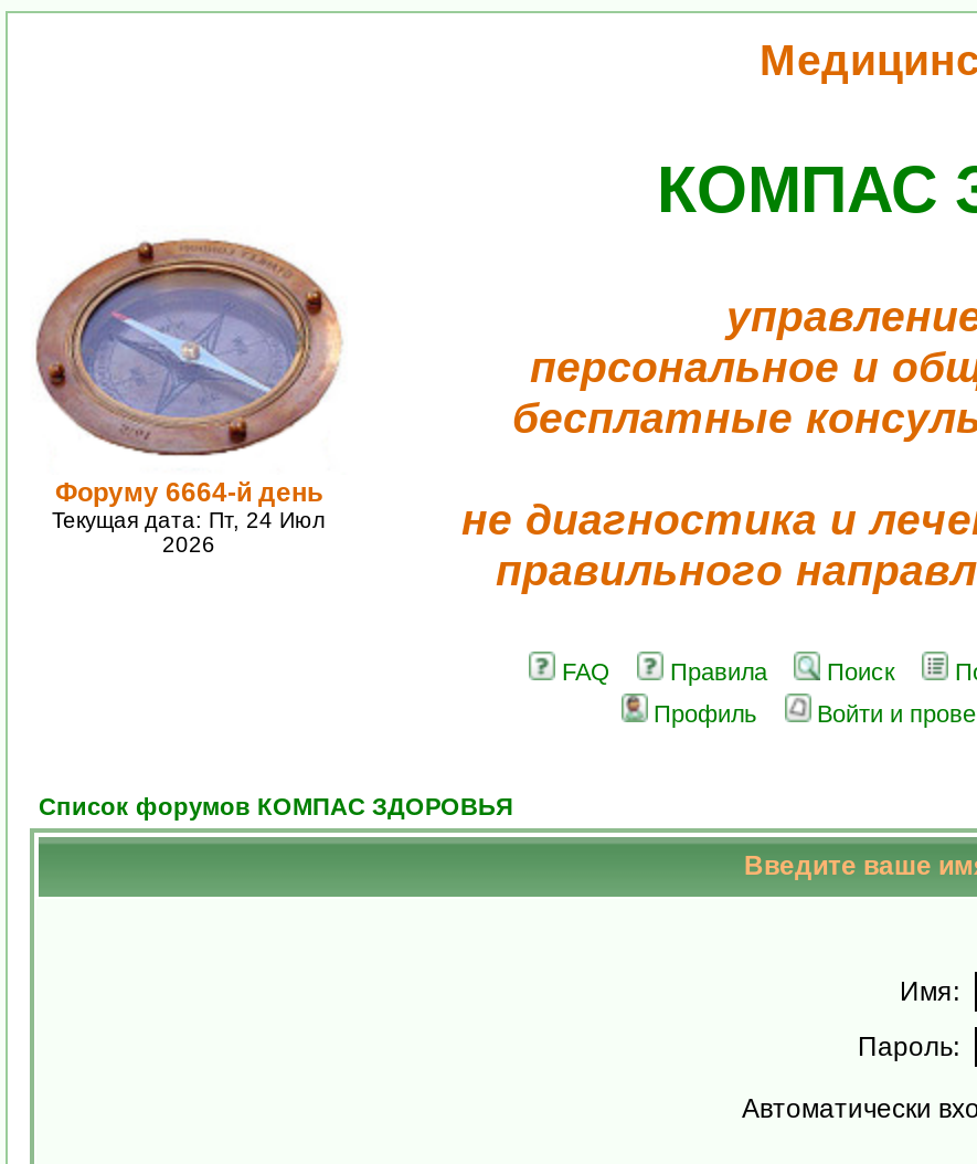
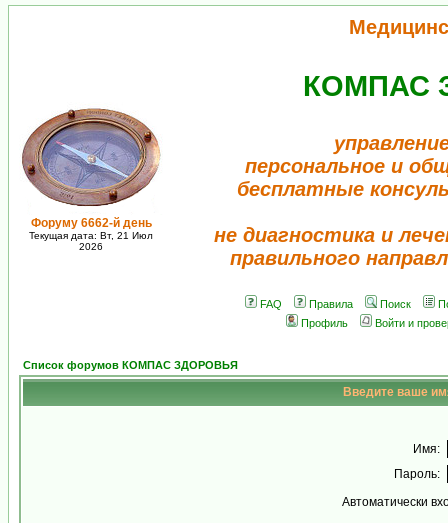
- Форуму 6664-й день
+ Форуму 6662-й день

- Текущая дата: Пт, 24 Июл
+ Текущая дата: Вт, 21 Июл
